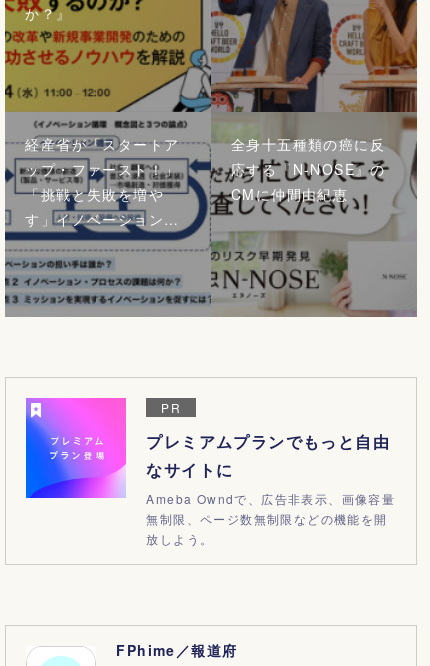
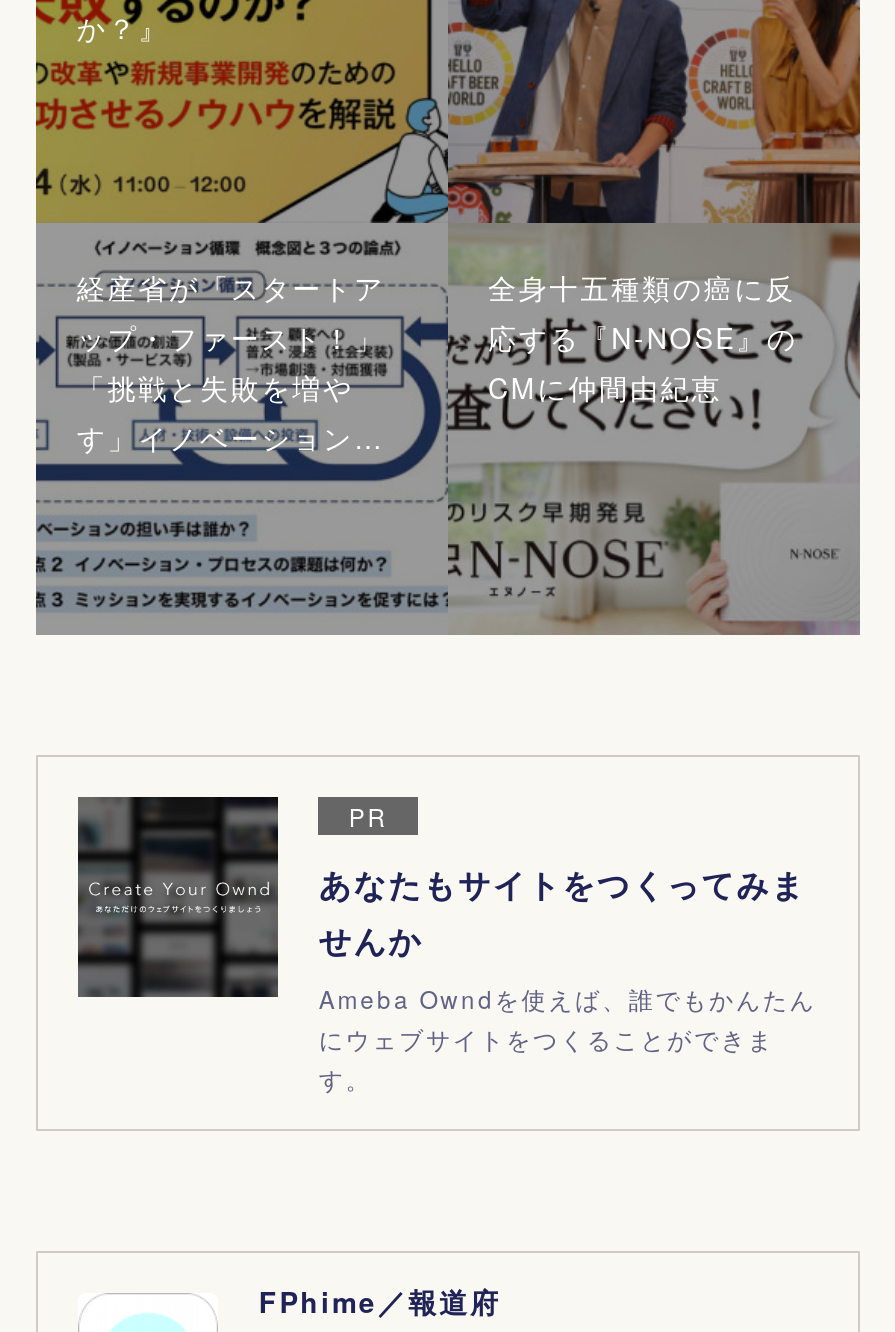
- [image]
- プレミアムプランでもっと自由
- なサイトに
- Ameba Owndで、広告非表示、画像容量
- 無制限、ページ数無制限などの機能を開
- 放しよう。
+ [image]
+ あなたもサイトをつくってみま
+ せんか
+ Ameba Owndを使えば、誰でもかんたん
+ にウェブサイトをつくることができま
+ す。
